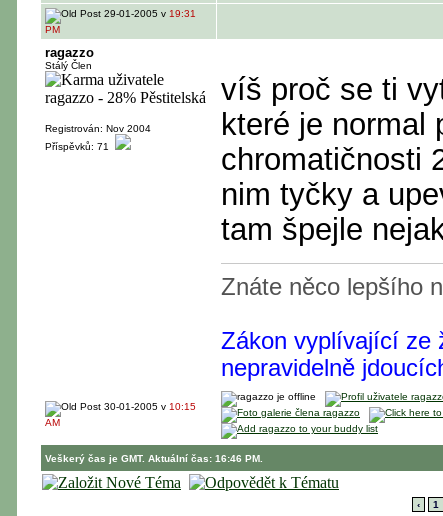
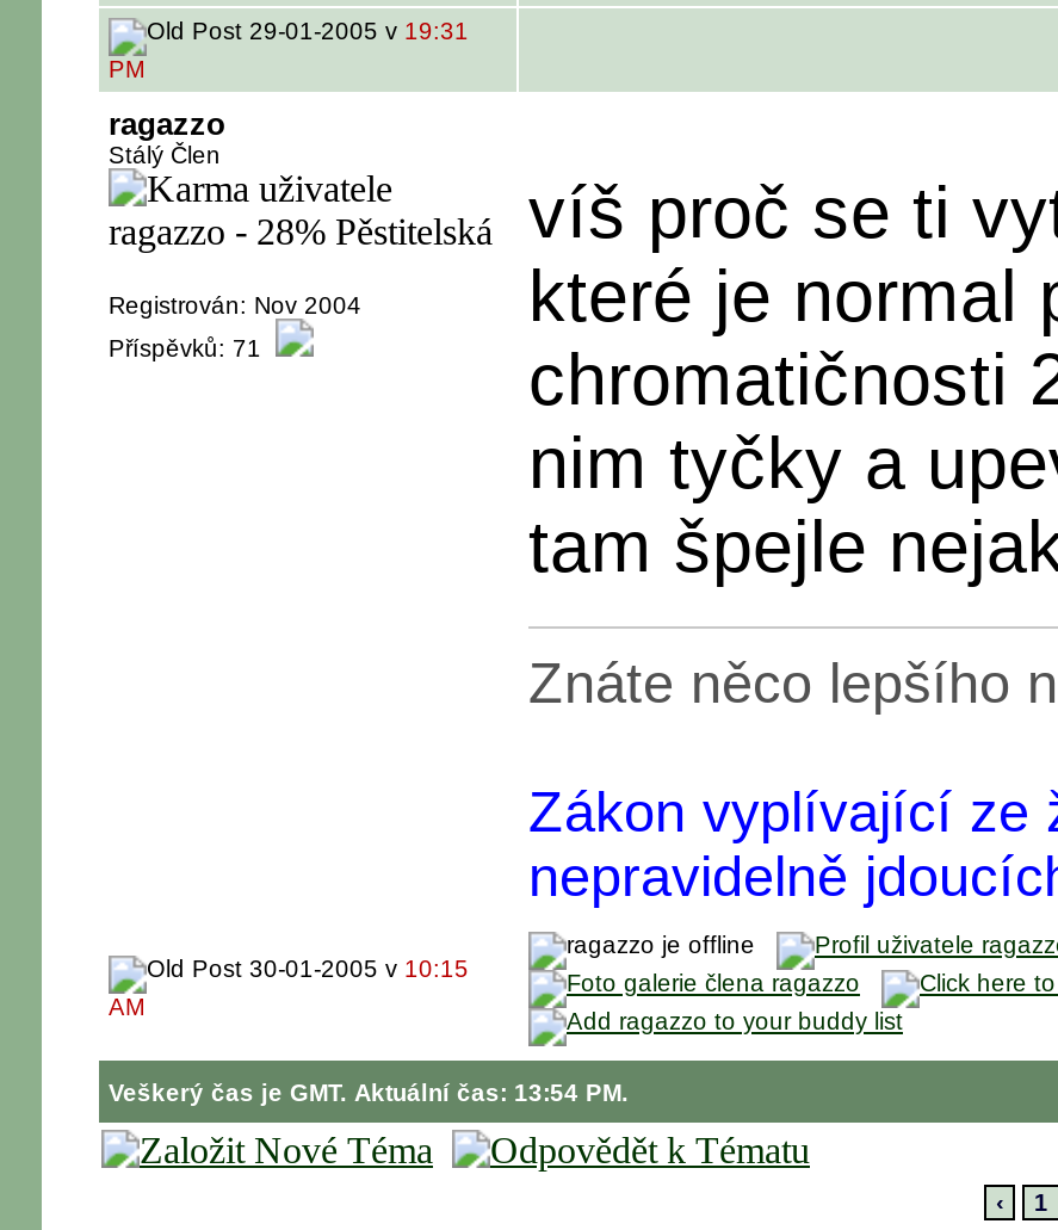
- Veškerý čas je GMT. Aktuální čas: 16:46 PM.
+ Veškerý čas je GMT. Aktuální čas: 13:54 PM.
